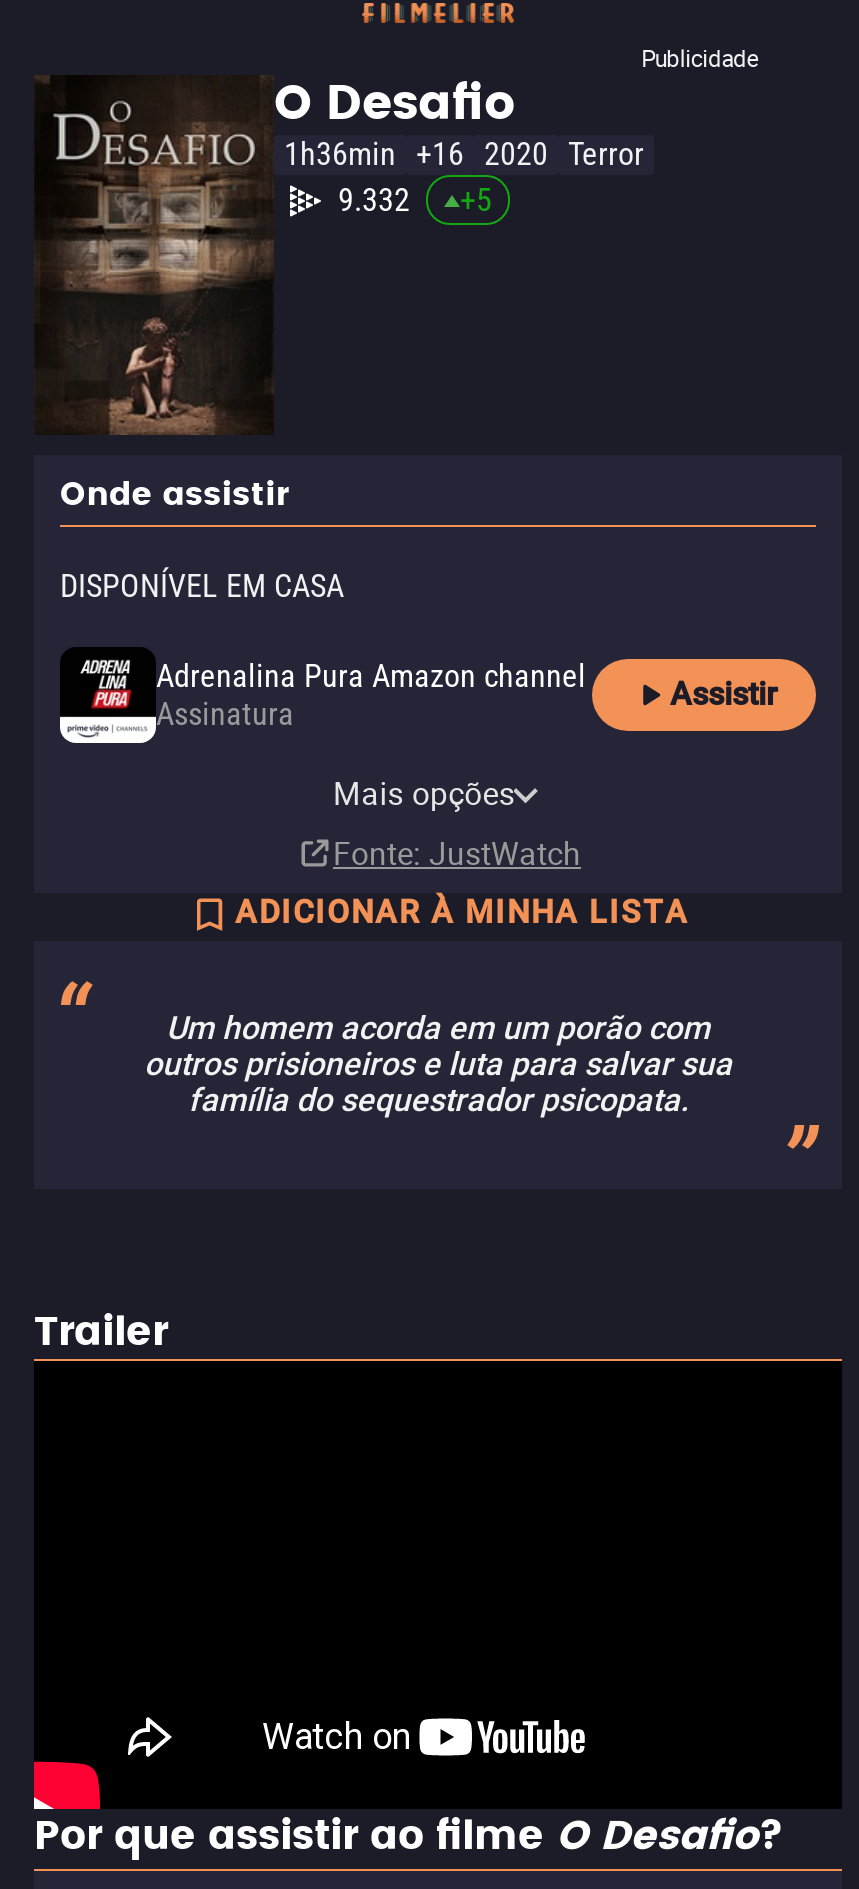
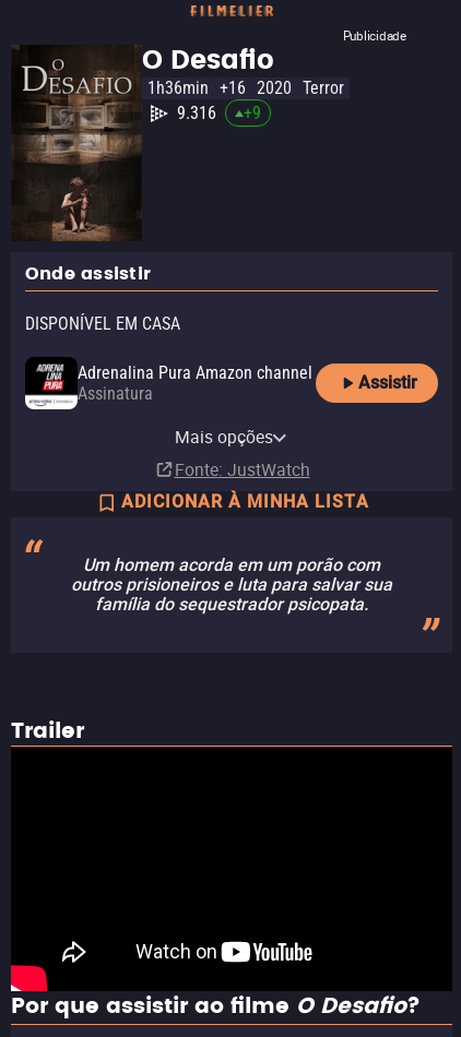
- 9.332
+ 9.316

- +5
+ +9
